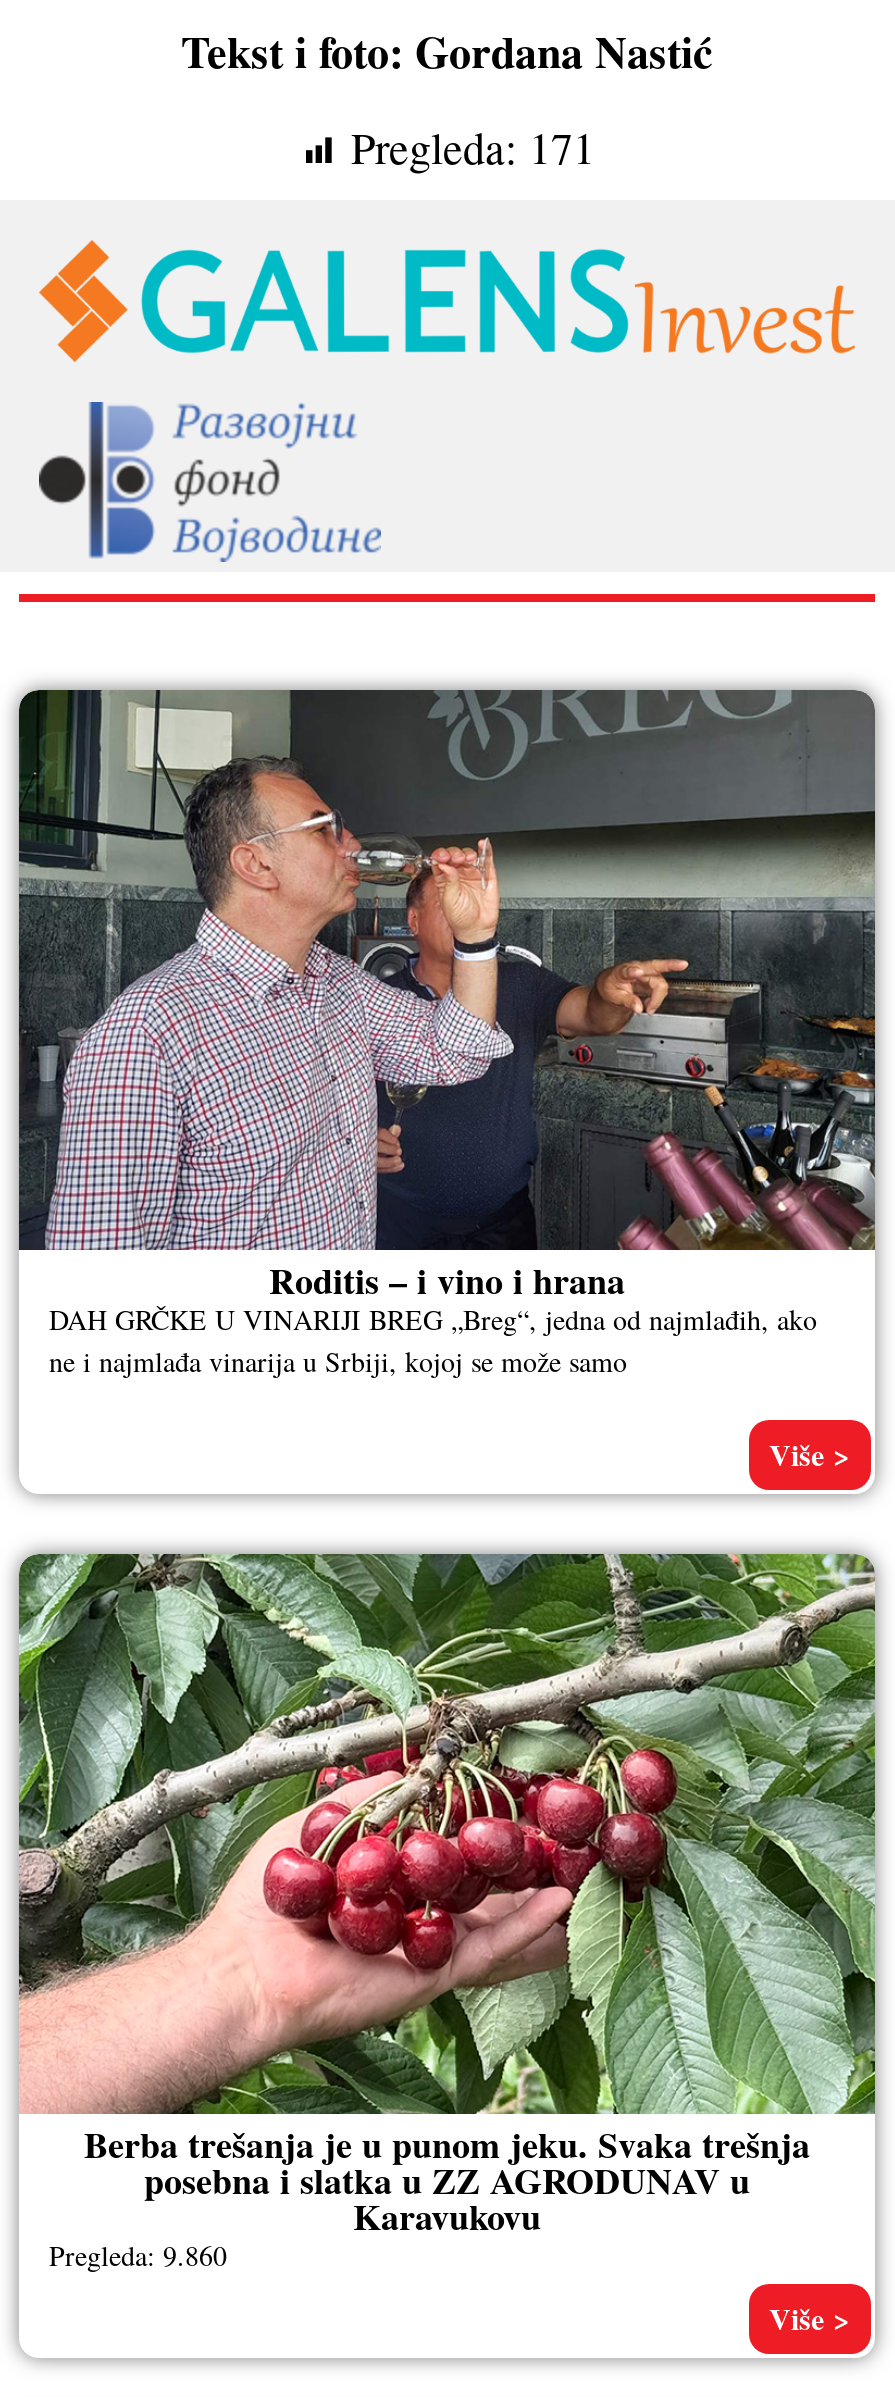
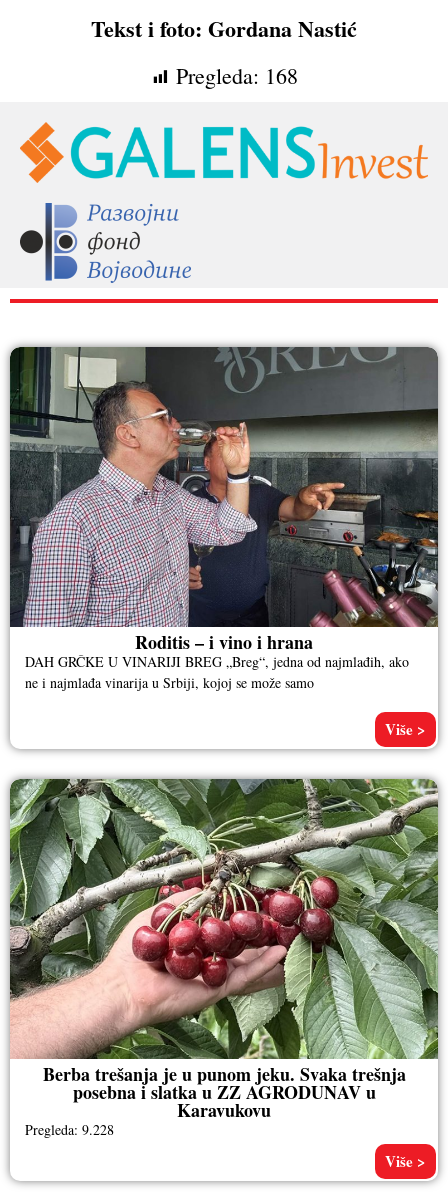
- Pregleda: 171
+ Pregleda: 168

- Pregleda: 9.860
+ Pregleda: 9.228
